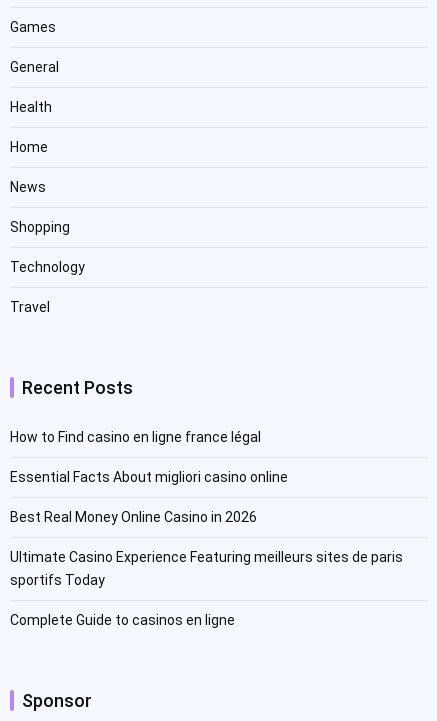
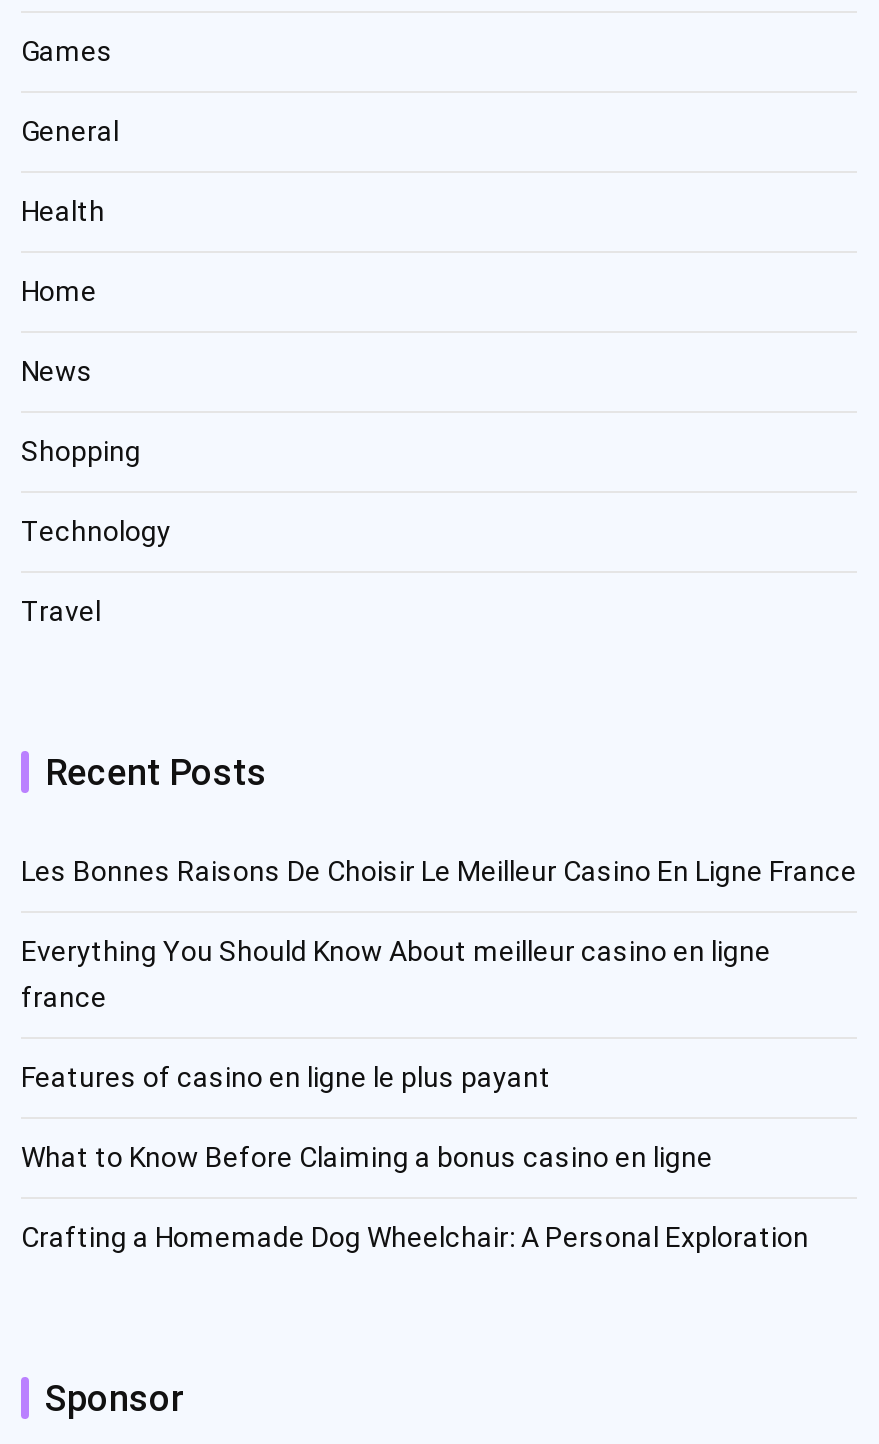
- How to Find casino en ligne france légal
+ Les Bonnes Raisons De Choisir Le Meilleur Casino En Ligne France

- Essential Facts About migliori casino online
+ Everything You Should Know About meilleur casino en ligne
+ france

- Best Real Money Online Casino in 2026
+ Features of casino en ligne le plus payant

- Ultimate Casino Experience Featuring meilleurs sites de paris
- sportifs Today
+ What to Know Before Claiming a bonus casino en ligne

- Complete Guide to casinos en ligne
+ Crafting a Homemade Dog Wheelchair: A Personal Exploration
